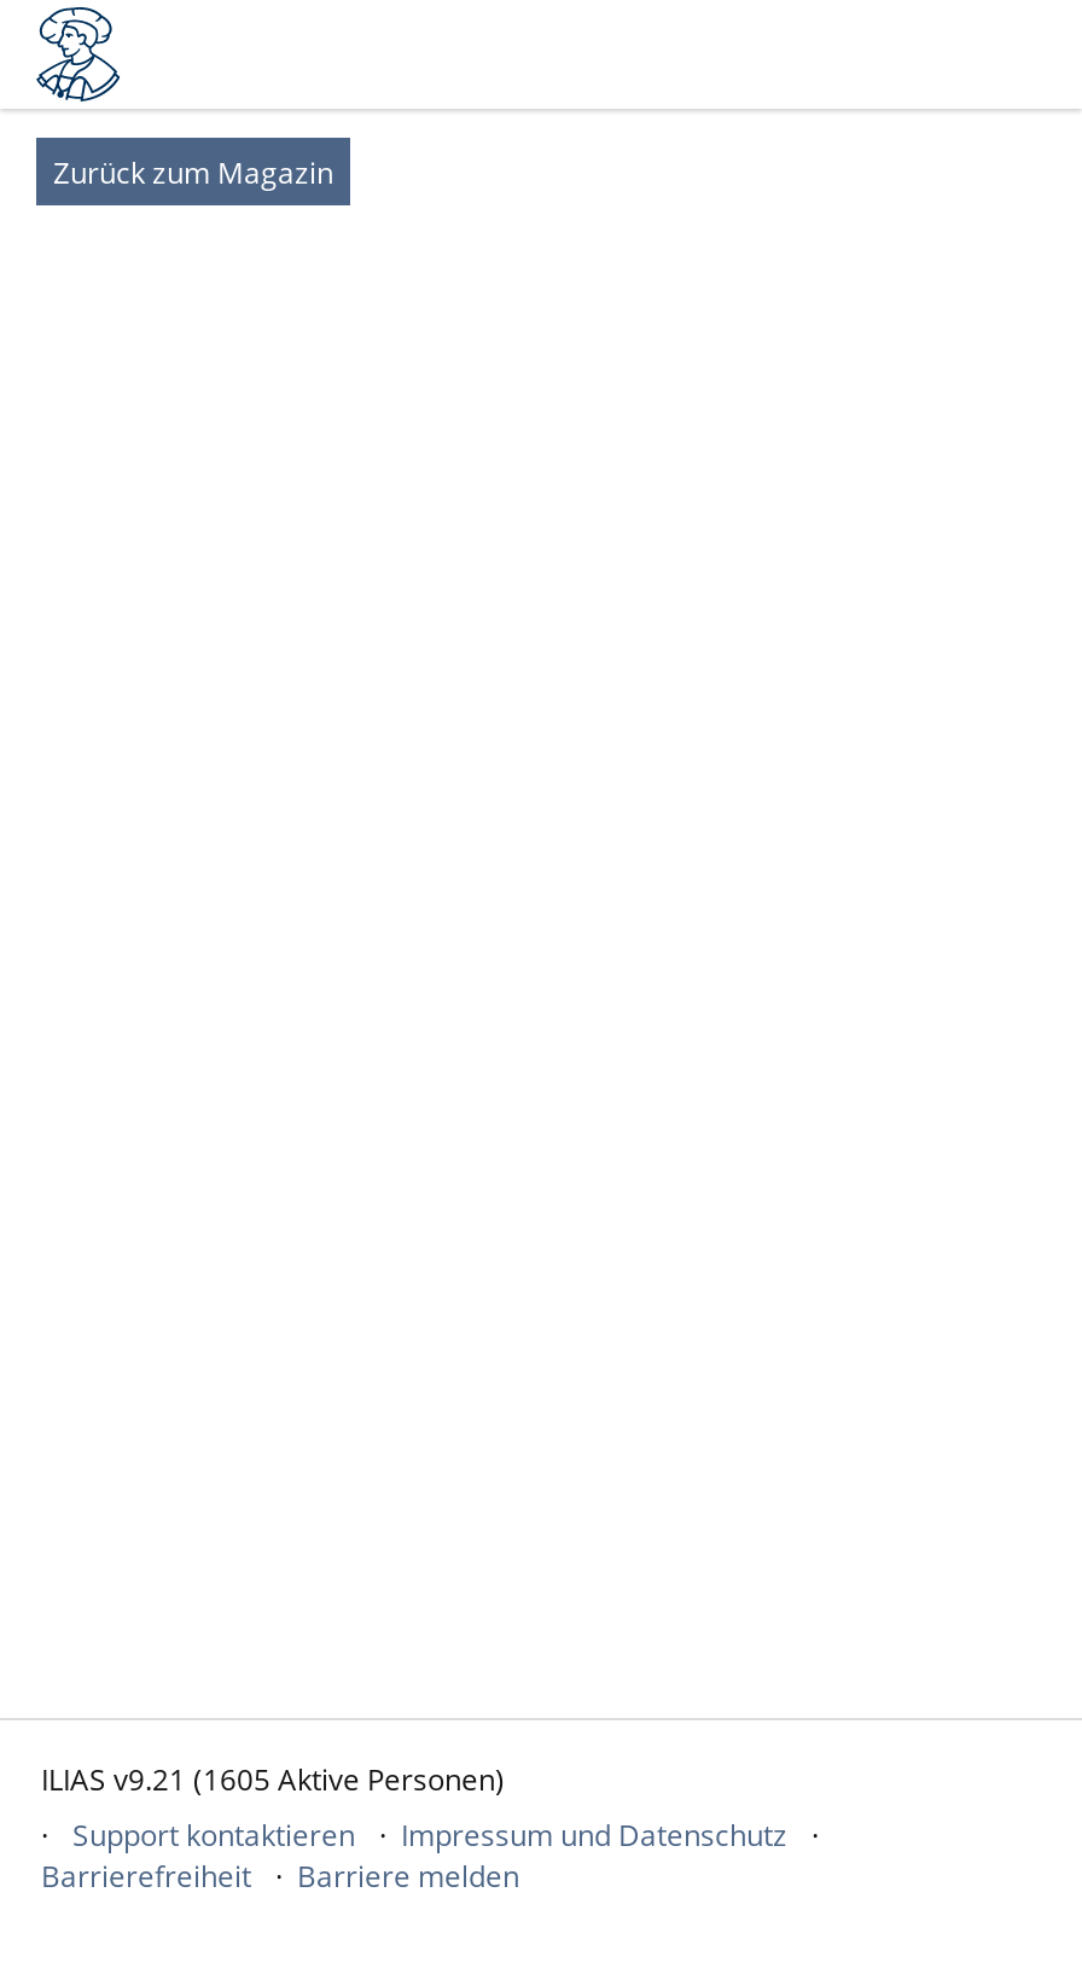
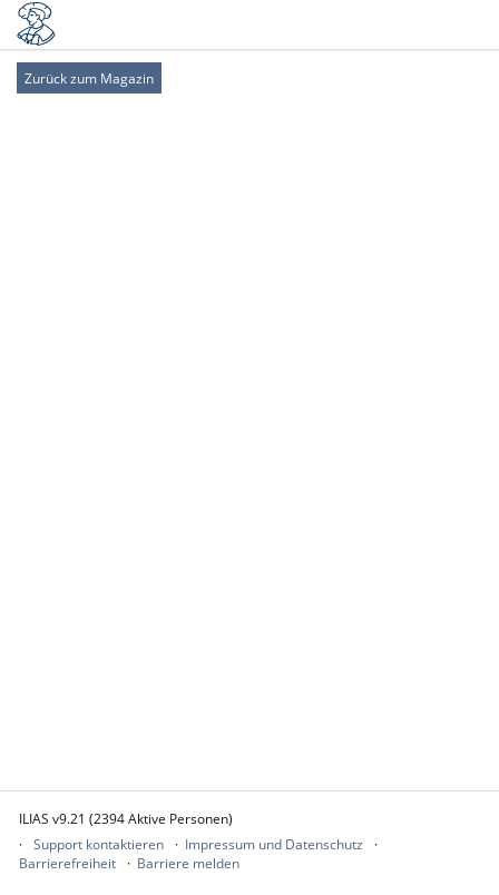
- ILIAS v9.21 (1605 Aktive Personen)
+ ILIAS v9.21 (2394 Aktive Personen)
